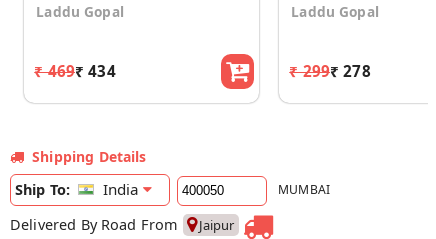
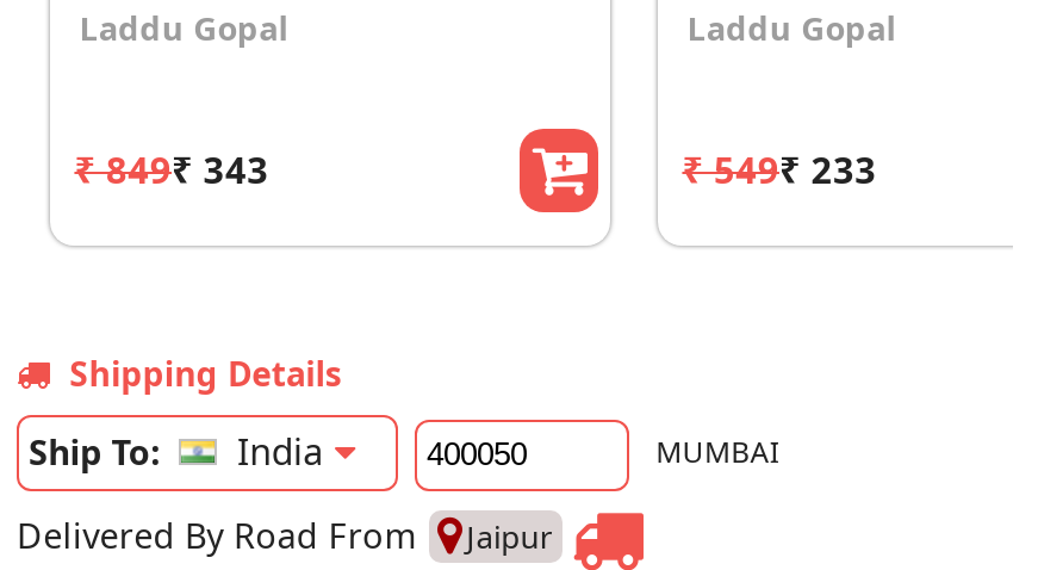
- ₹ 469₹ 434
+ ₹ 849₹ 343

- ₹ 299₹ 278
+ ₹ 549₹ 233
